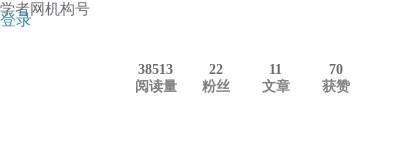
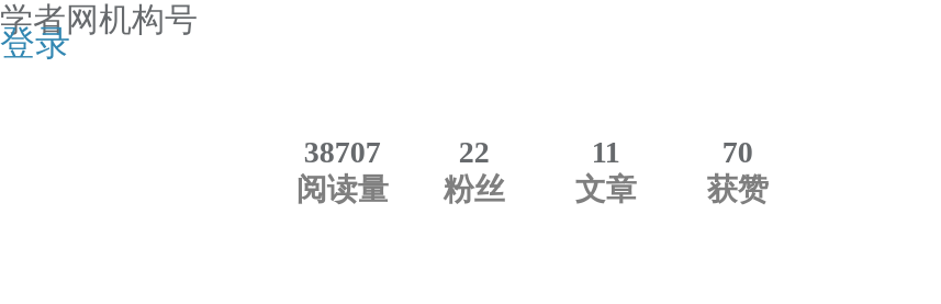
- 38513
+ 38707
